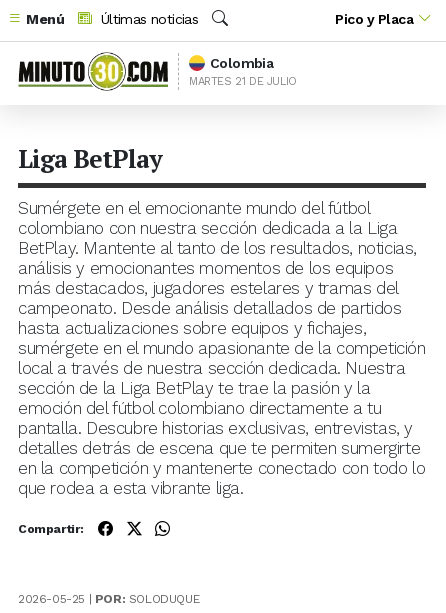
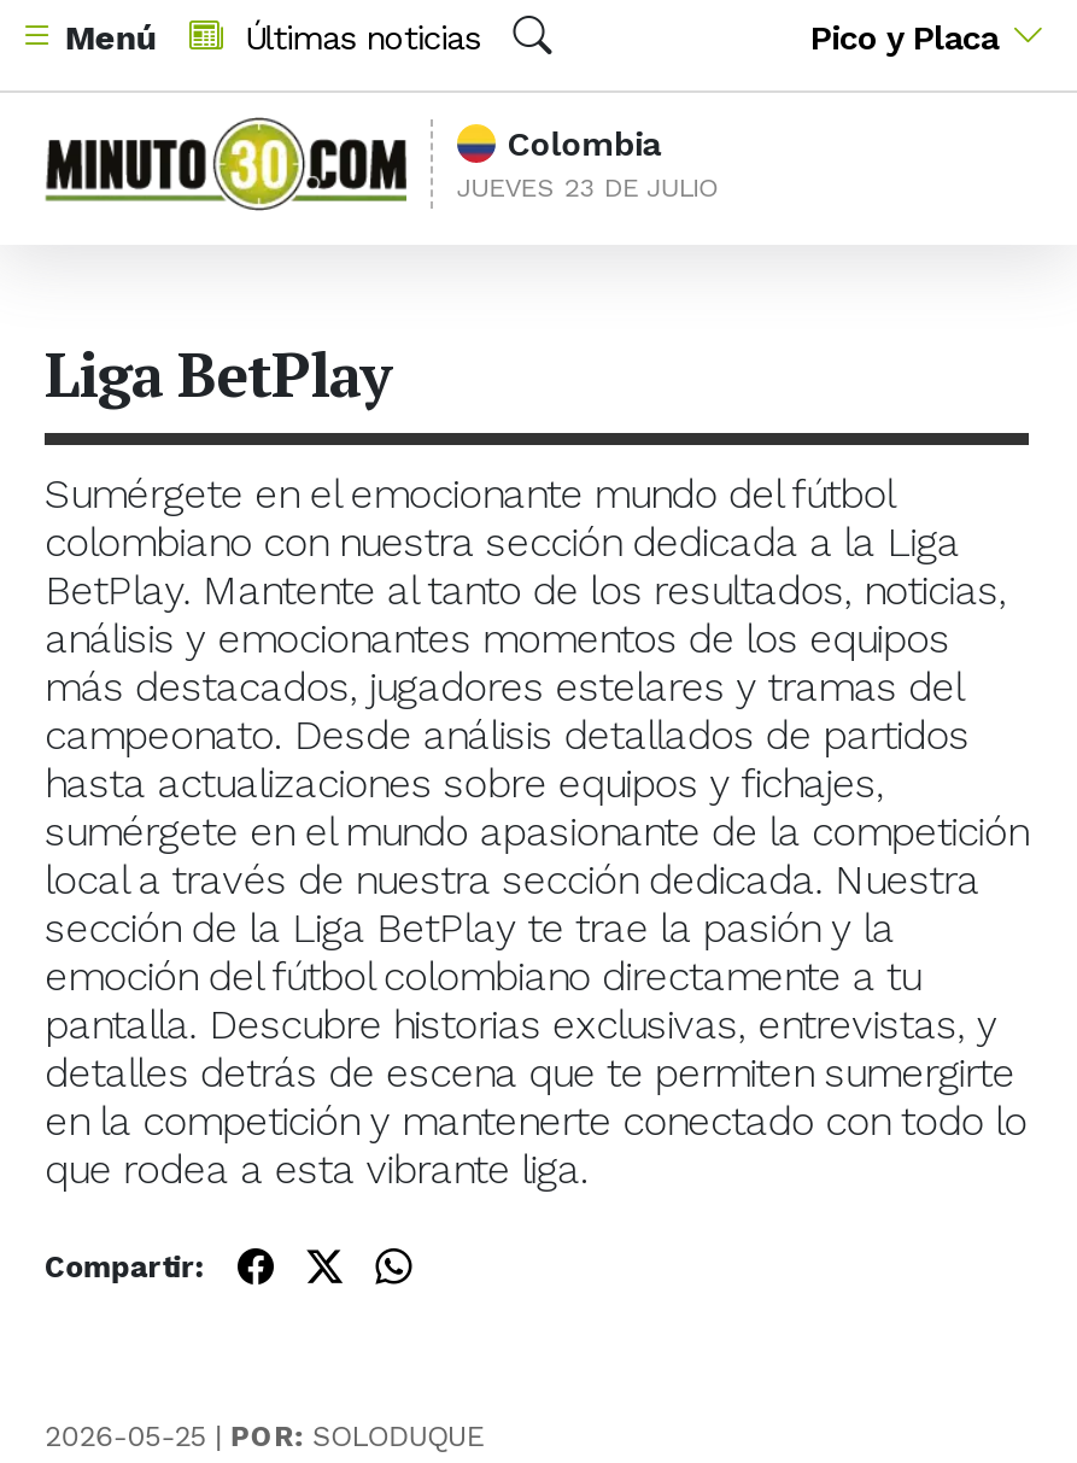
- MARTES 21 DE JULIO
+ JUEVES 23 DE JULIO
